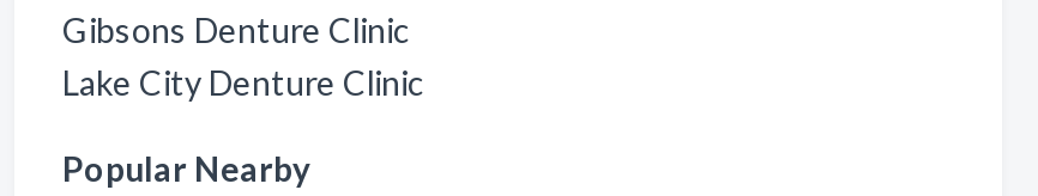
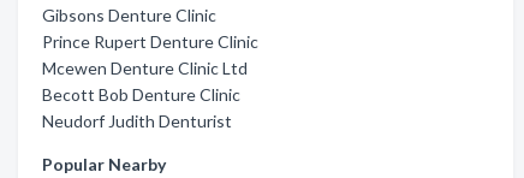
- Lake City Denture Clinic
+ Prince Rupert Denture Clinic
+ Mcewen Denture Clinic Ltd
+ Becott Bob Denture Clinic
+ Neudorf Judith Denturist
